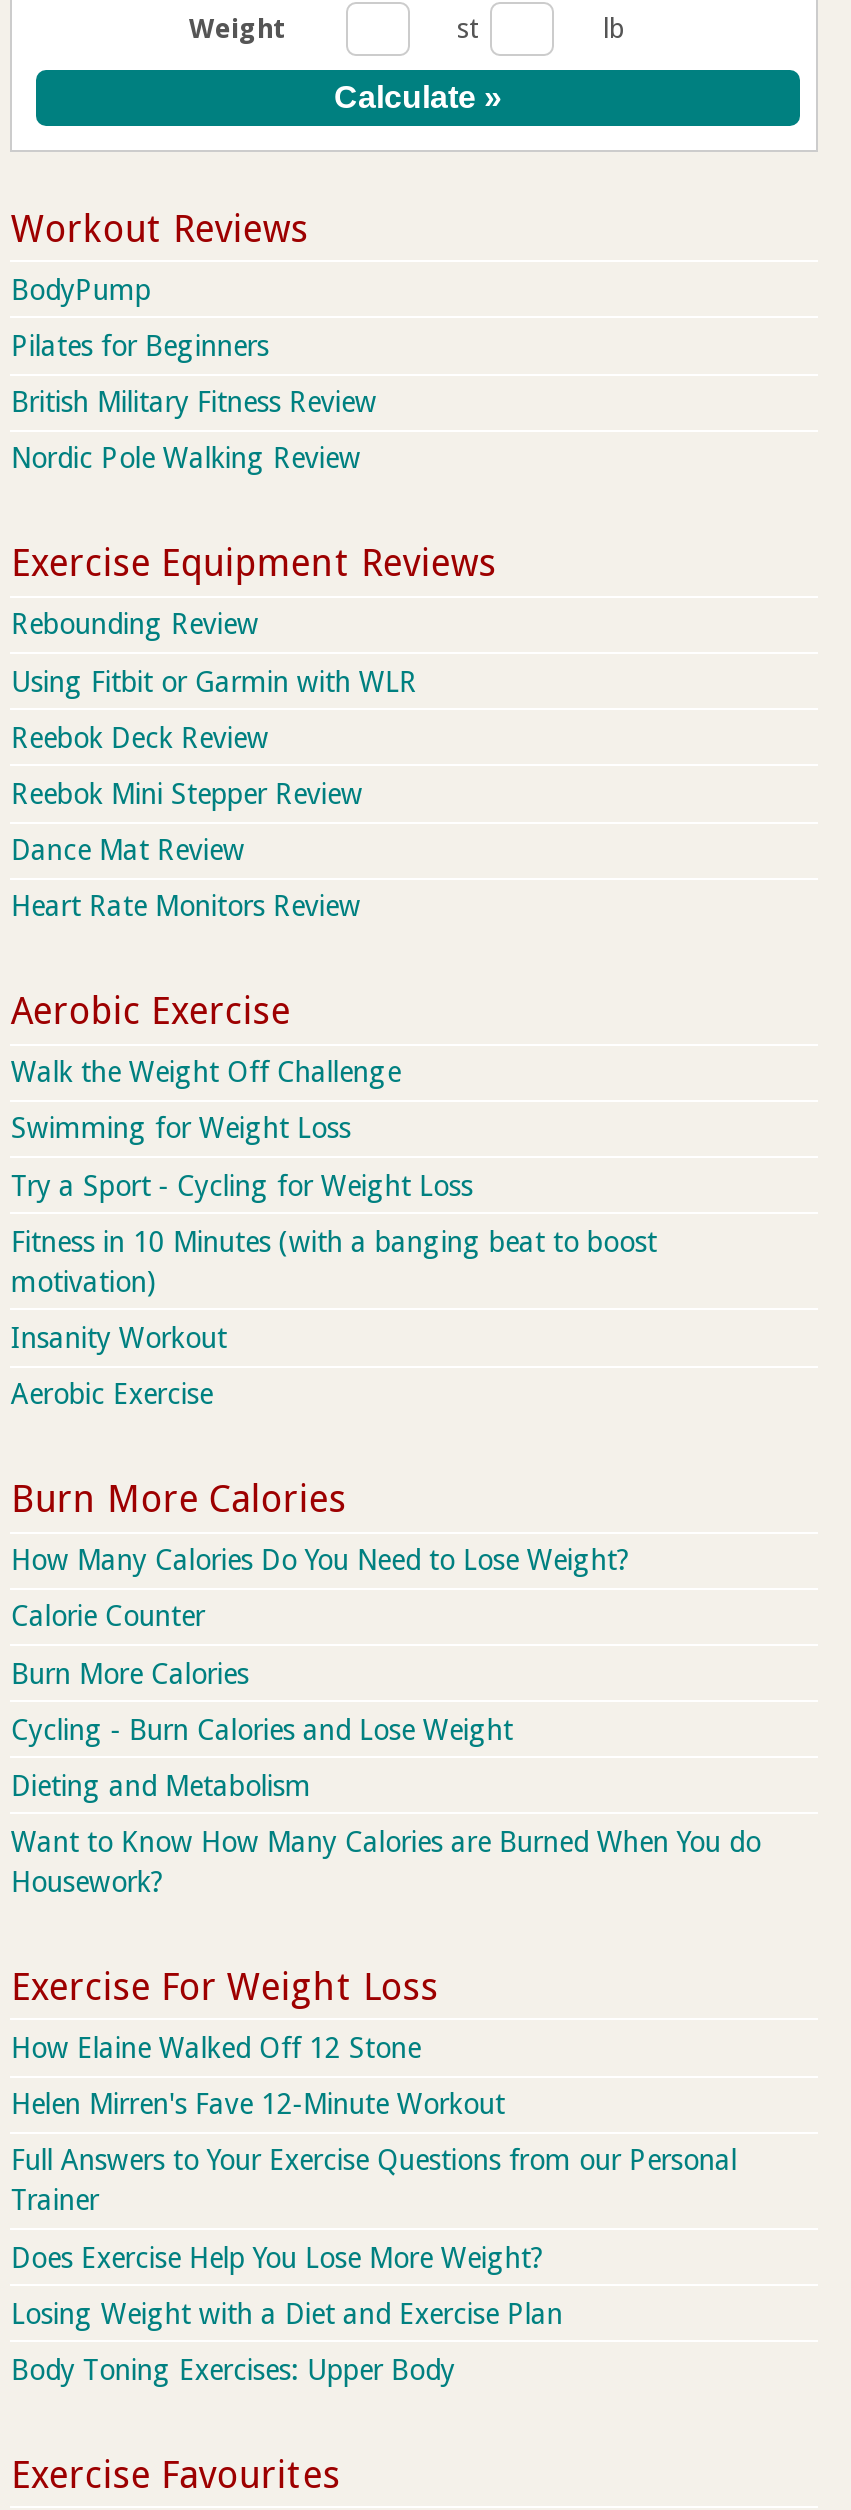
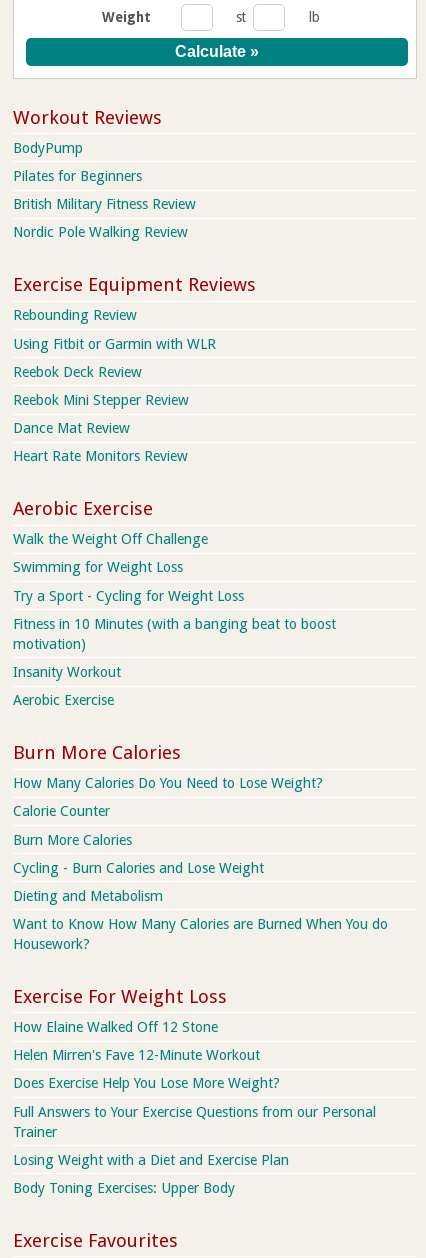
moved down: Full Answers to Your Exercise Questions from our Personal | Trainer

moved up: Does Exercise Help You Lose More Weight?
